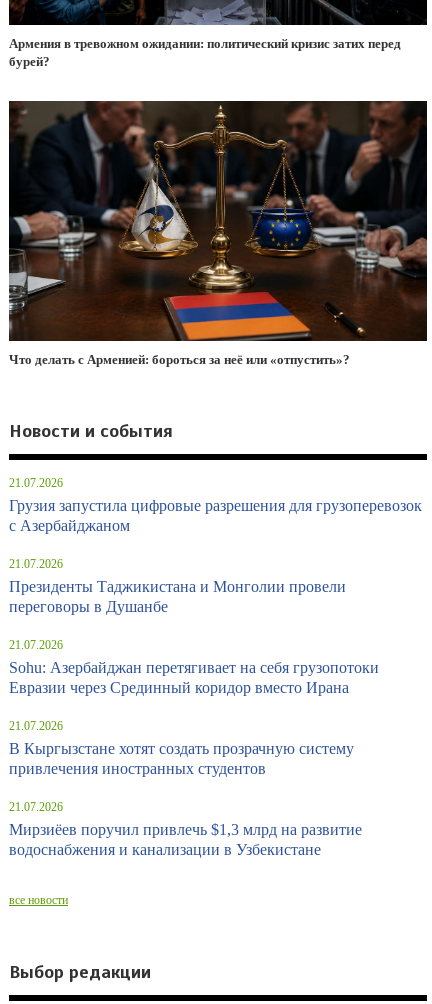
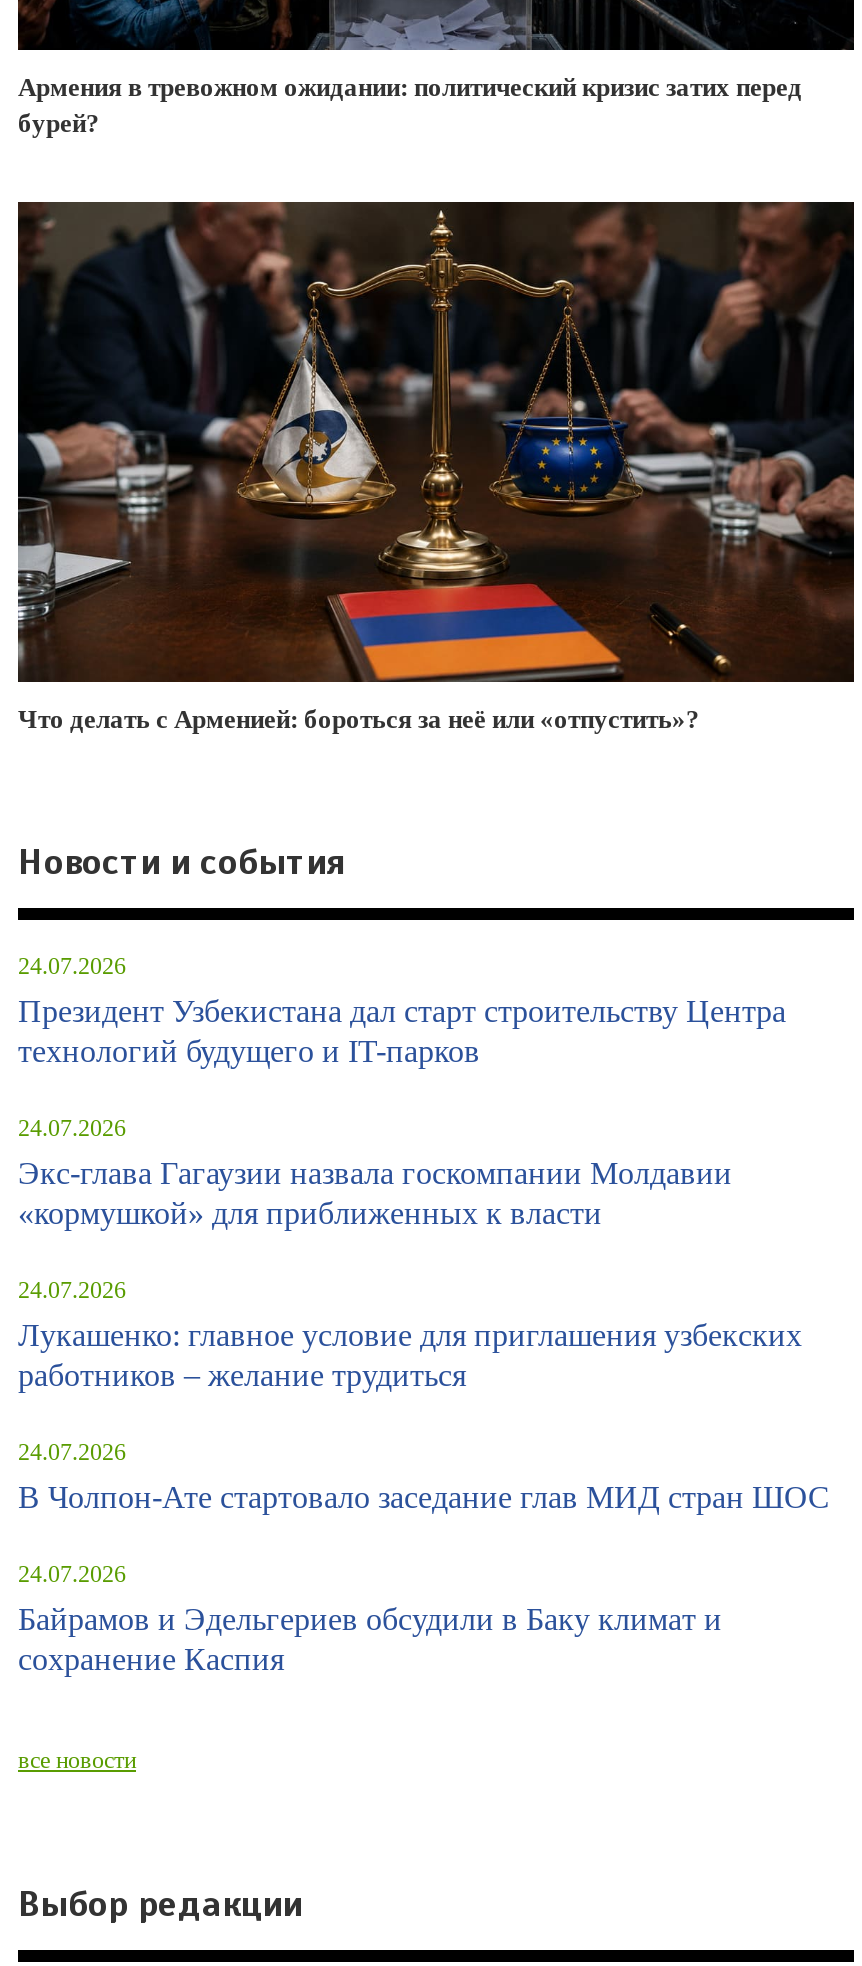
- 21.07.2026
- Грузия запустила цифровые разрешения для грузоперевозок
- с Азербайджаном
+ 24.07.2026
+ Президент Узбекистана дал старт строительству Центра
+ технологий будущего и IT-парков

- 21.07.2026
- Президенты Таджикистана и Монголии провели
- переговоры в Душанбе
+ 24.07.2026
+ Экс-глава Гагаузии назвала госкомпании Молдавии
+ «кормушкой» для приближенных к власти

- 21.07.2026
- Sohu: Азербайджан перетягивает на себя грузопотоки
- Евразии через Срединный коридор вместо Ирана
+ 24.07.2026
+ Лукашенко: главное условие для приглашения узбекских
+ работников – желание трудиться

- 21.07.2026
- В Кыргызстане хотят создать прозрачную систему
- привлечения иностранных студентов
+ 24.07.2026
+ В Чолпон-Ате стартовало заседание глав МИД стран ШОС

- 21.07.2026
- Мирзиёев поручил привлечь $1,3 млрд на развитие
- водоснабжения и канализации в Узбекистане
+ 24.07.2026
+ Байрамов и Эдельгериев обсудили в Баку климат и
+ сохранение Каспия
